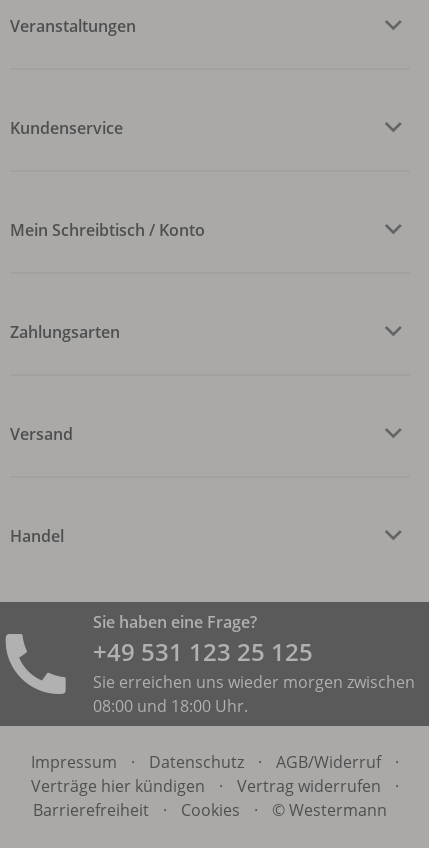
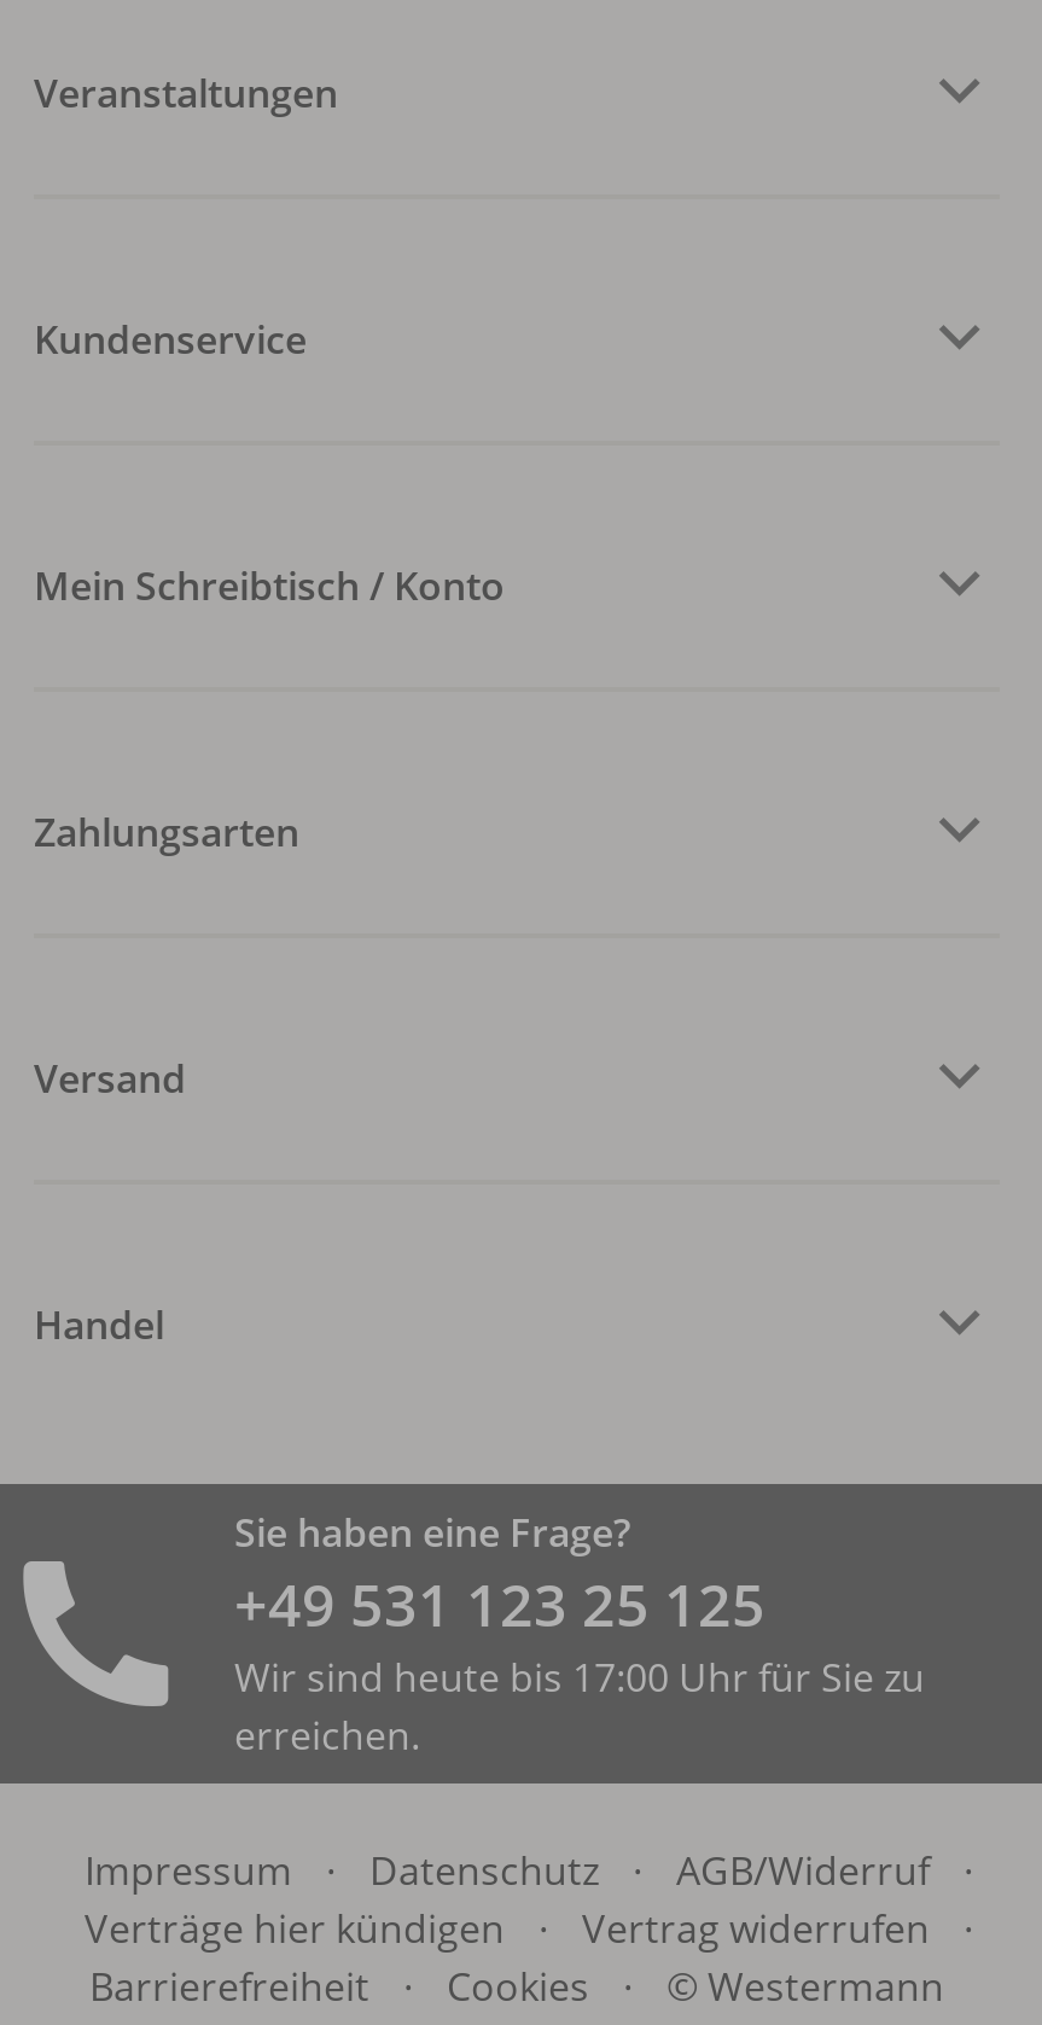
- Sie erreichen uns wieder morgen zwischen
- 08:00 und 18:00 Uhr.
+ Wir sind heute bis 17:00 Uhr für Sie zu
+ erreichen.
